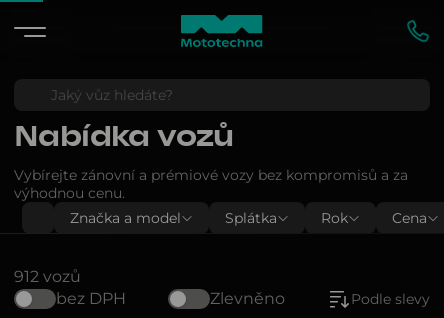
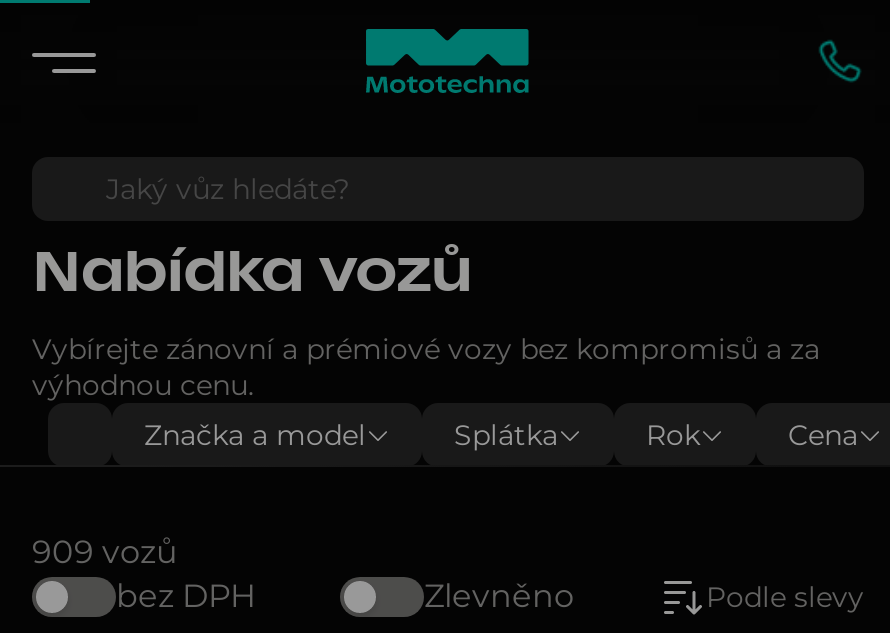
- 912 vozů
+ 909 vozů
